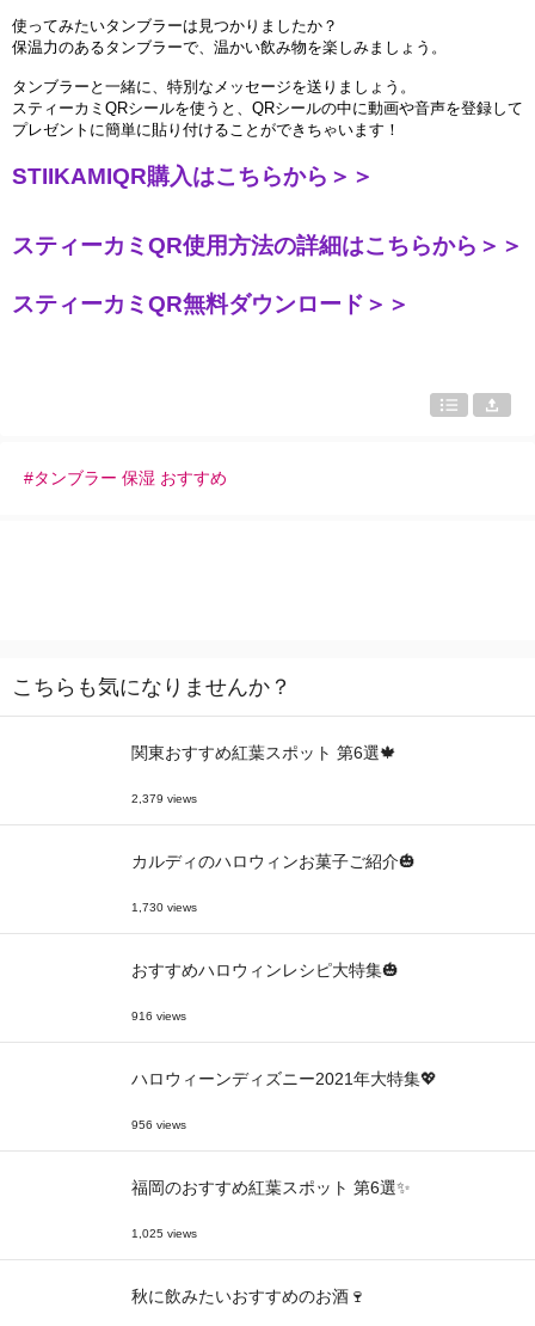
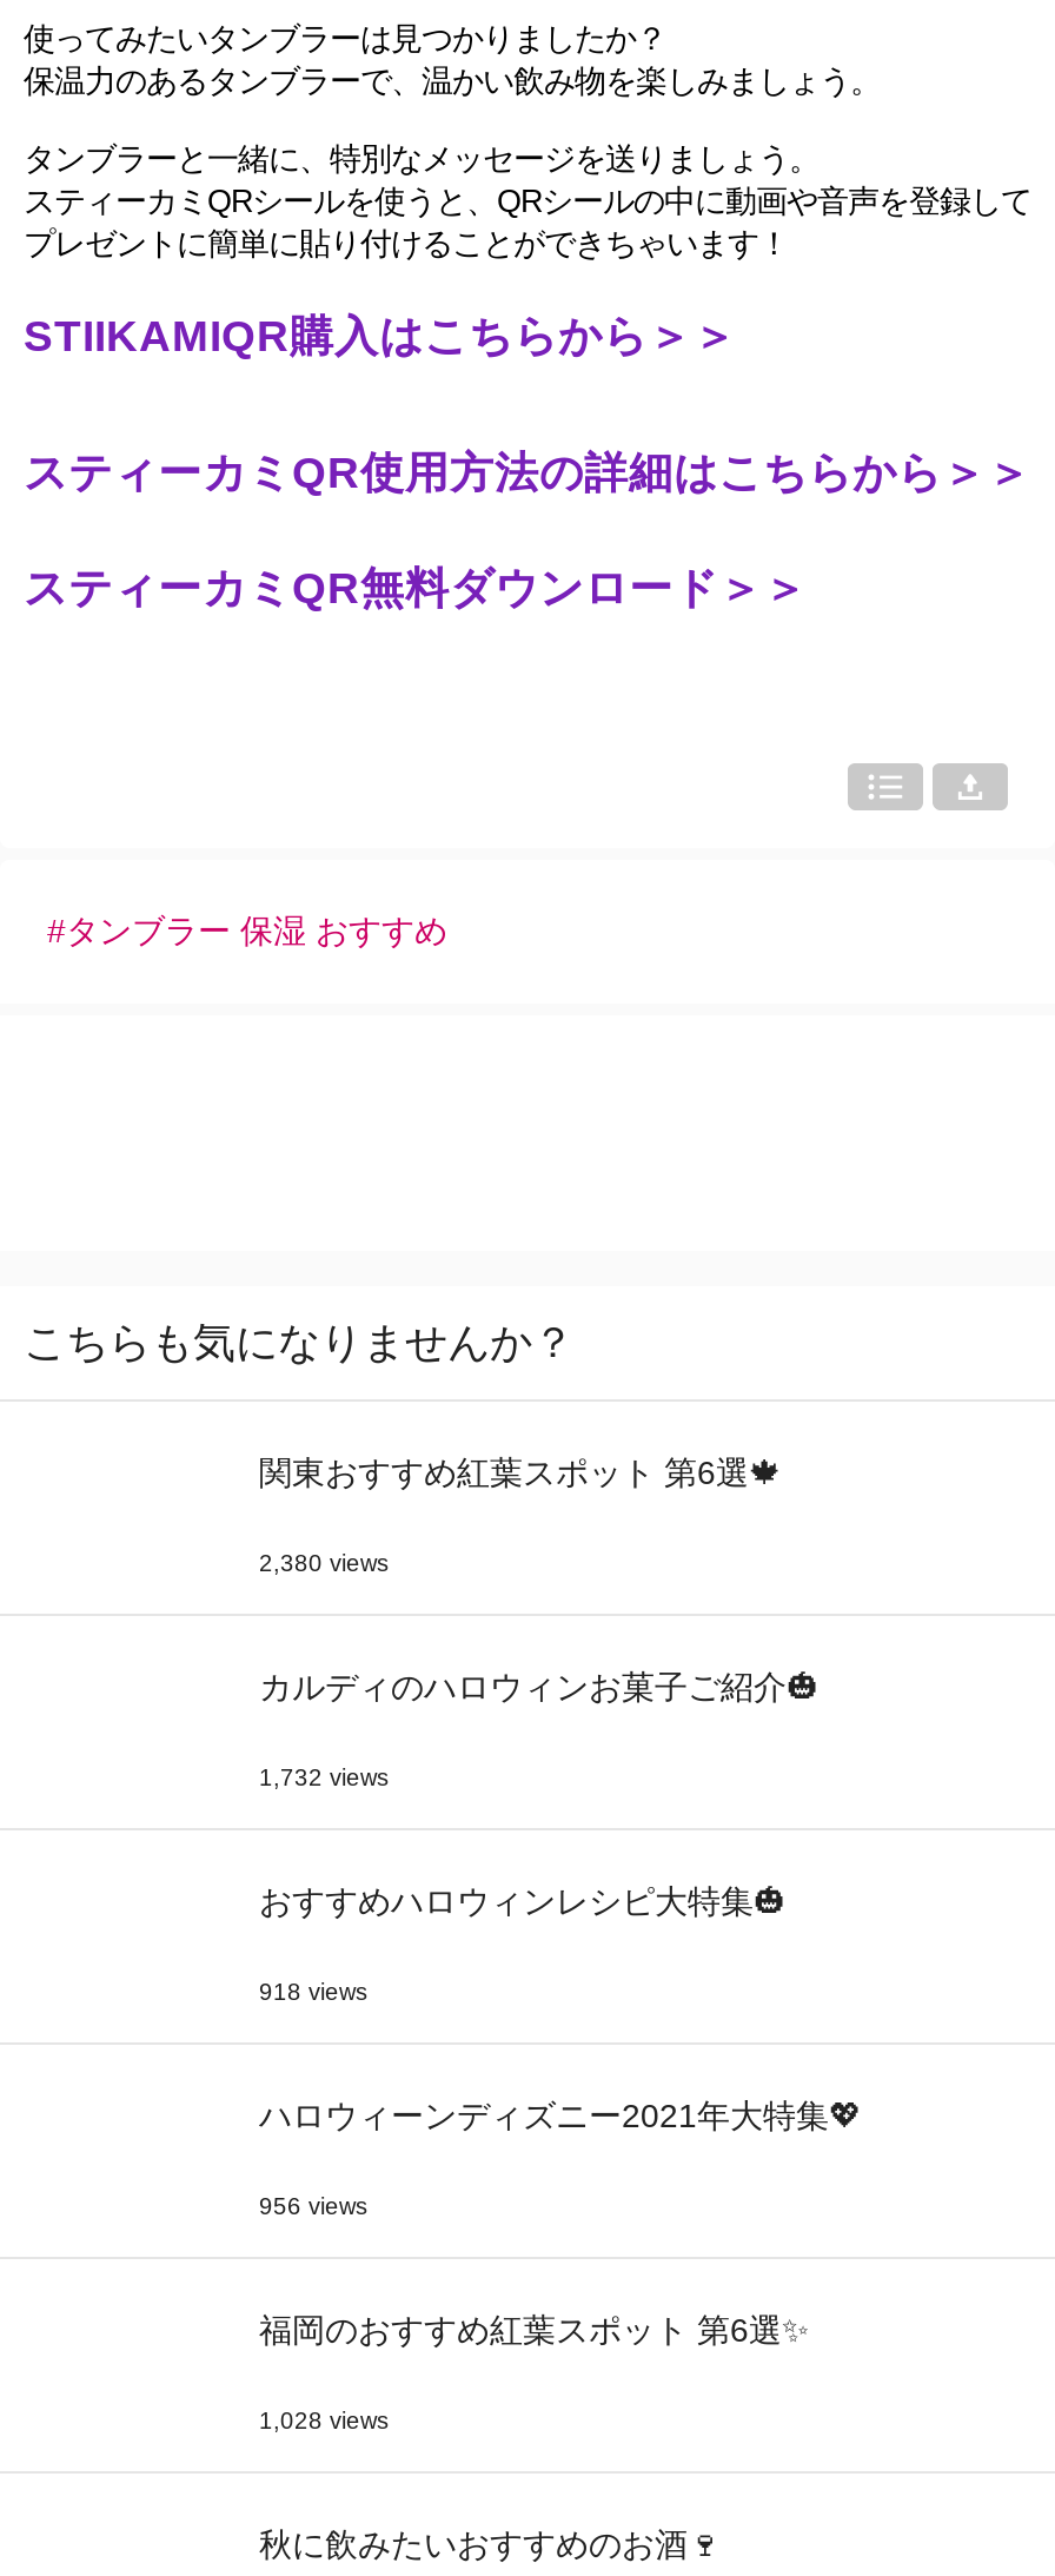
- 2,379 views
+ 2,380 views

- 1,730 views
+ 1,732 views

- 916 views
+ 918 views

- 1,025 views
+ 1,028 views
